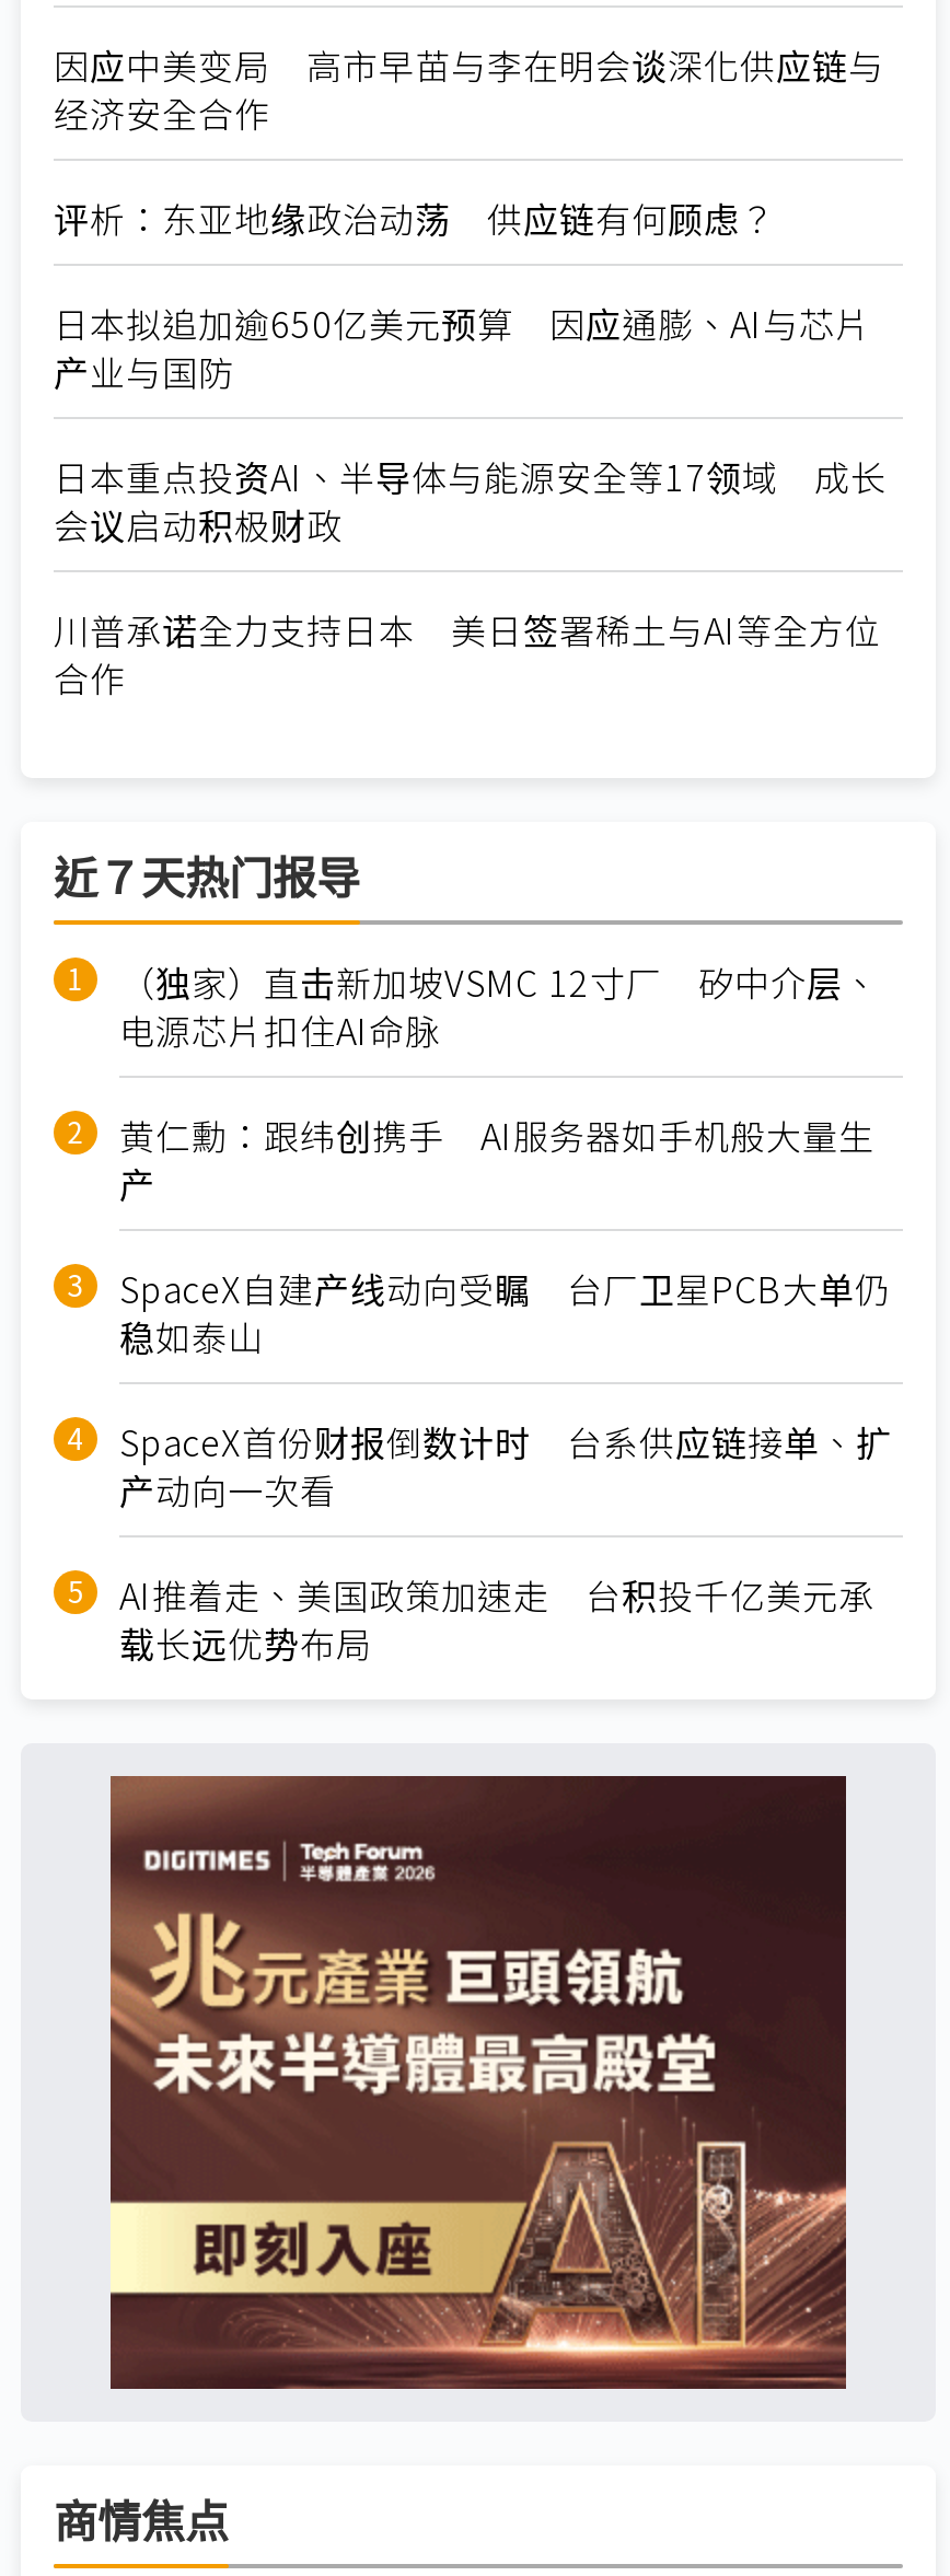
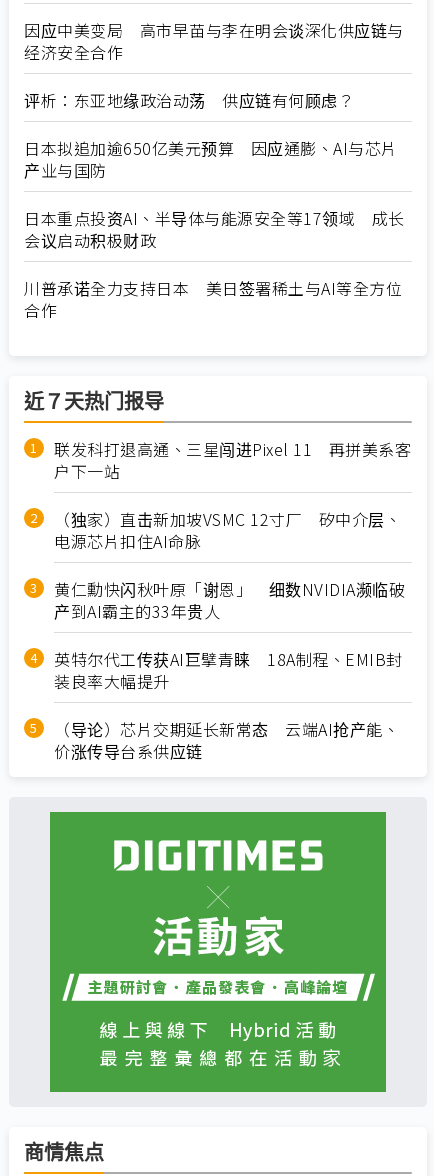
+ 联发科打退高通、三星闯进Pixel 11 再拼美系客
+ 户下一站

moved down: （独家）直击新加坡VSMC 12寸厂 矽中介层、 | 电源芯片扣住AI命脉

- 黄仁勳：跟纬创携手 AI服务器如手机般大量生
- 产
- SpaceX自建产线动向受瞩 台厂卫星PCB大单仍
- 稳如泰山
- SpaceX首份财报倒数计时 台系供应链接单、扩
- 产动向一次看
- AI推着走、美国政策加速走 台积投千亿美元承
- 载长远优势布局
+ 黄仁勳快闪秋叶原「谢恩」 细数NVIDIA濒临破
+ 产到AI霸主的33年贵人
+ 英特尔代工传获AI巨擘青睐 18A制程、EMIB封
+ 装良率大幅提升
+ （导论）芯片交期延长新常态 云端AI抢产能、
+ 价涨传导台系供应链

- [image]
+ [image]
